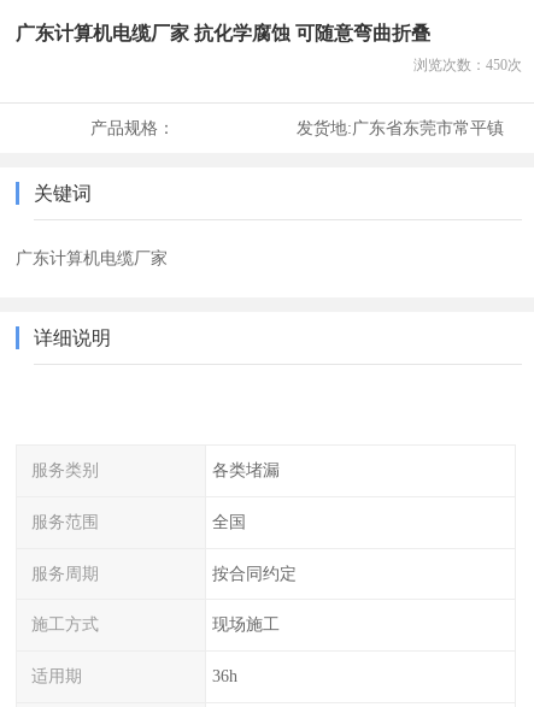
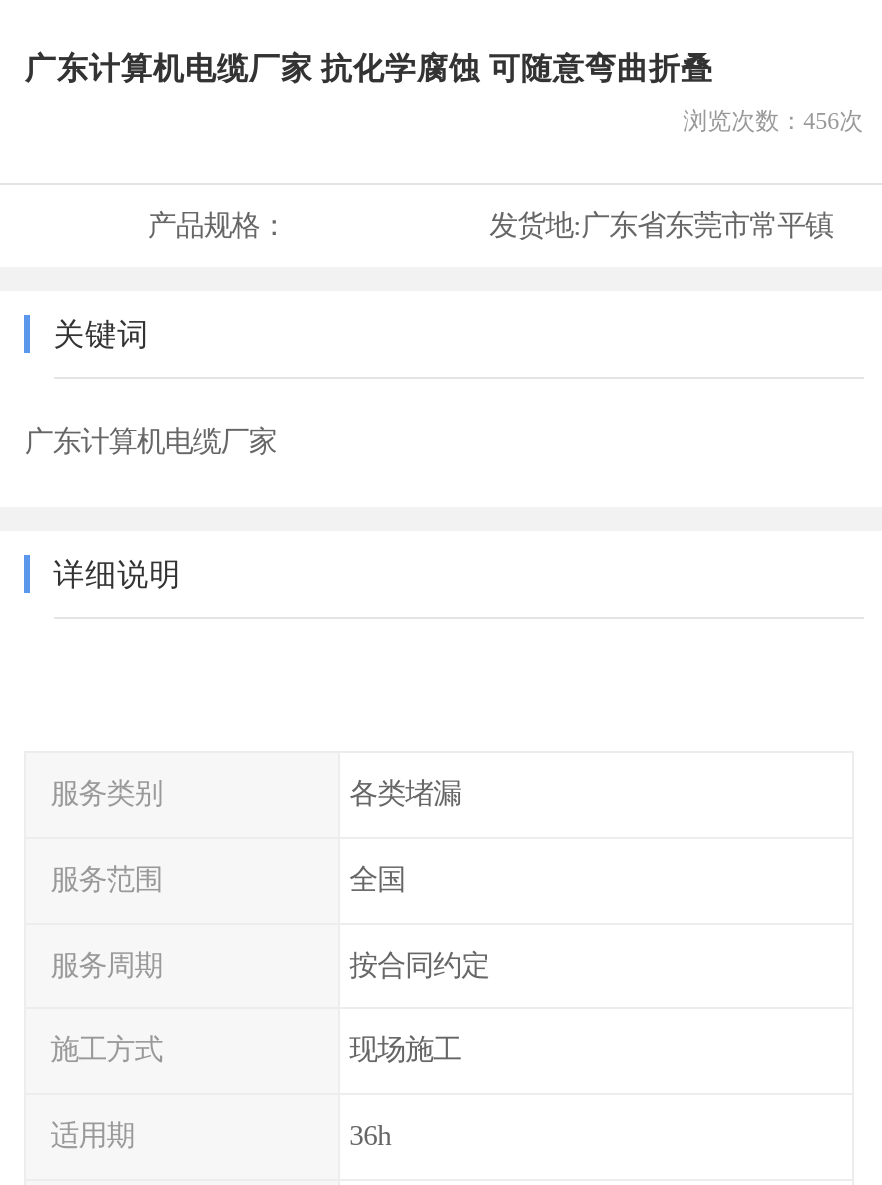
- 浏览次数：450次
+ 浏览次数：456次
